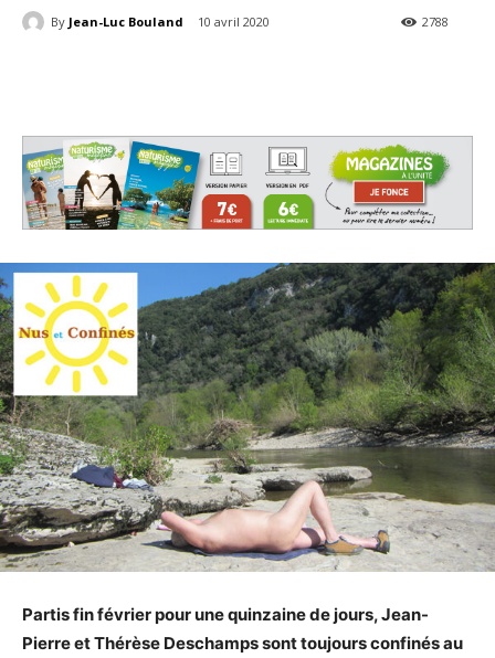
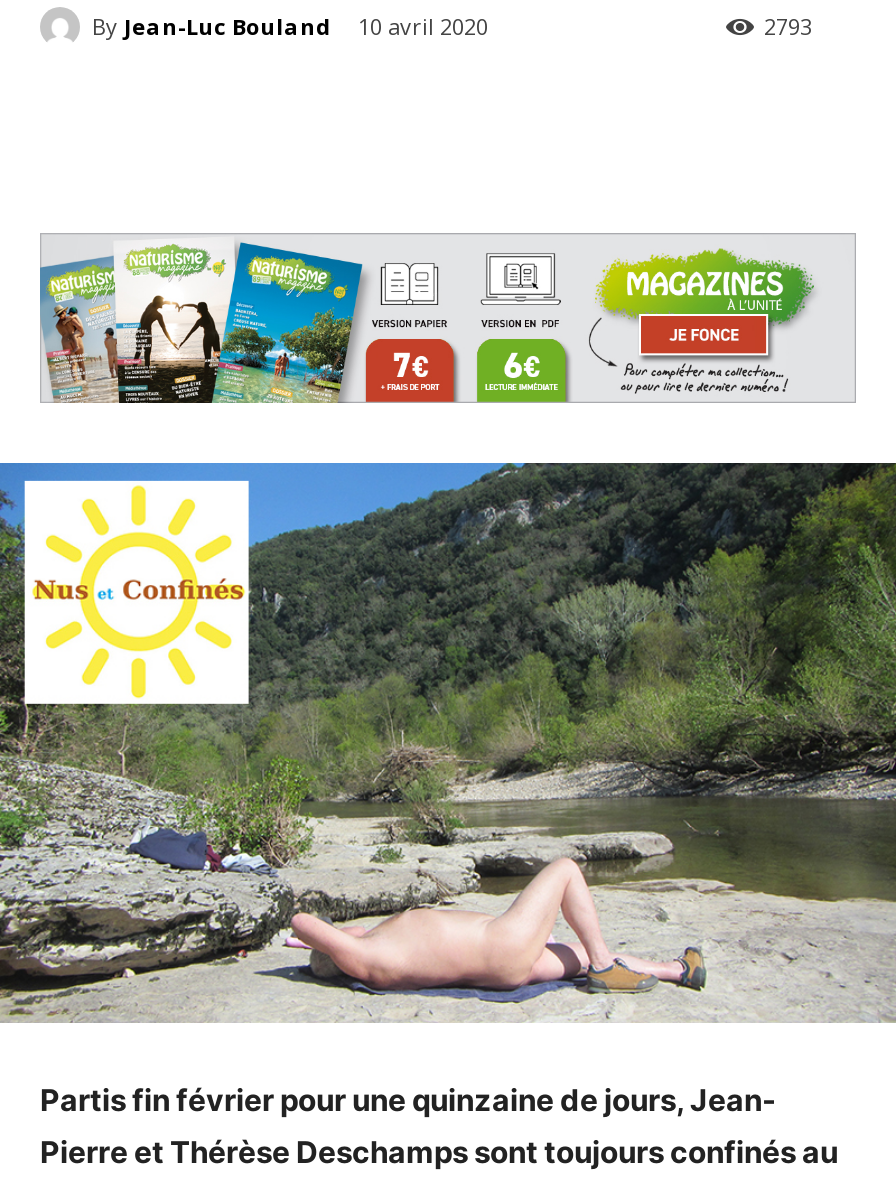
- 2788
+ 2793
